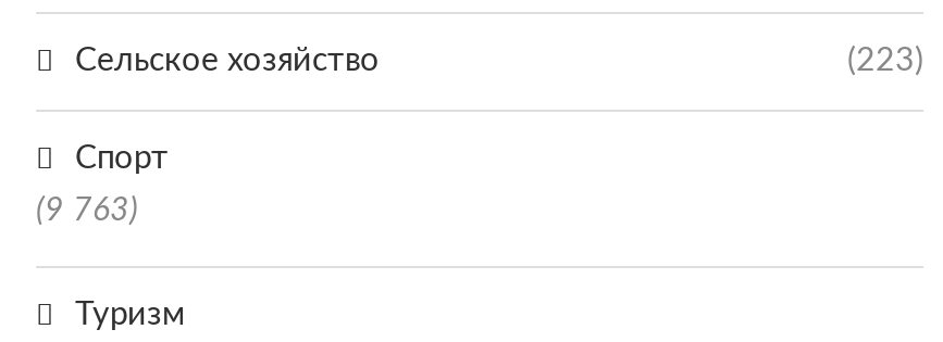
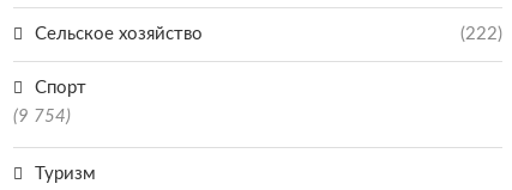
- (223)
+ (222)

- (9 763)
+ (9 754)
